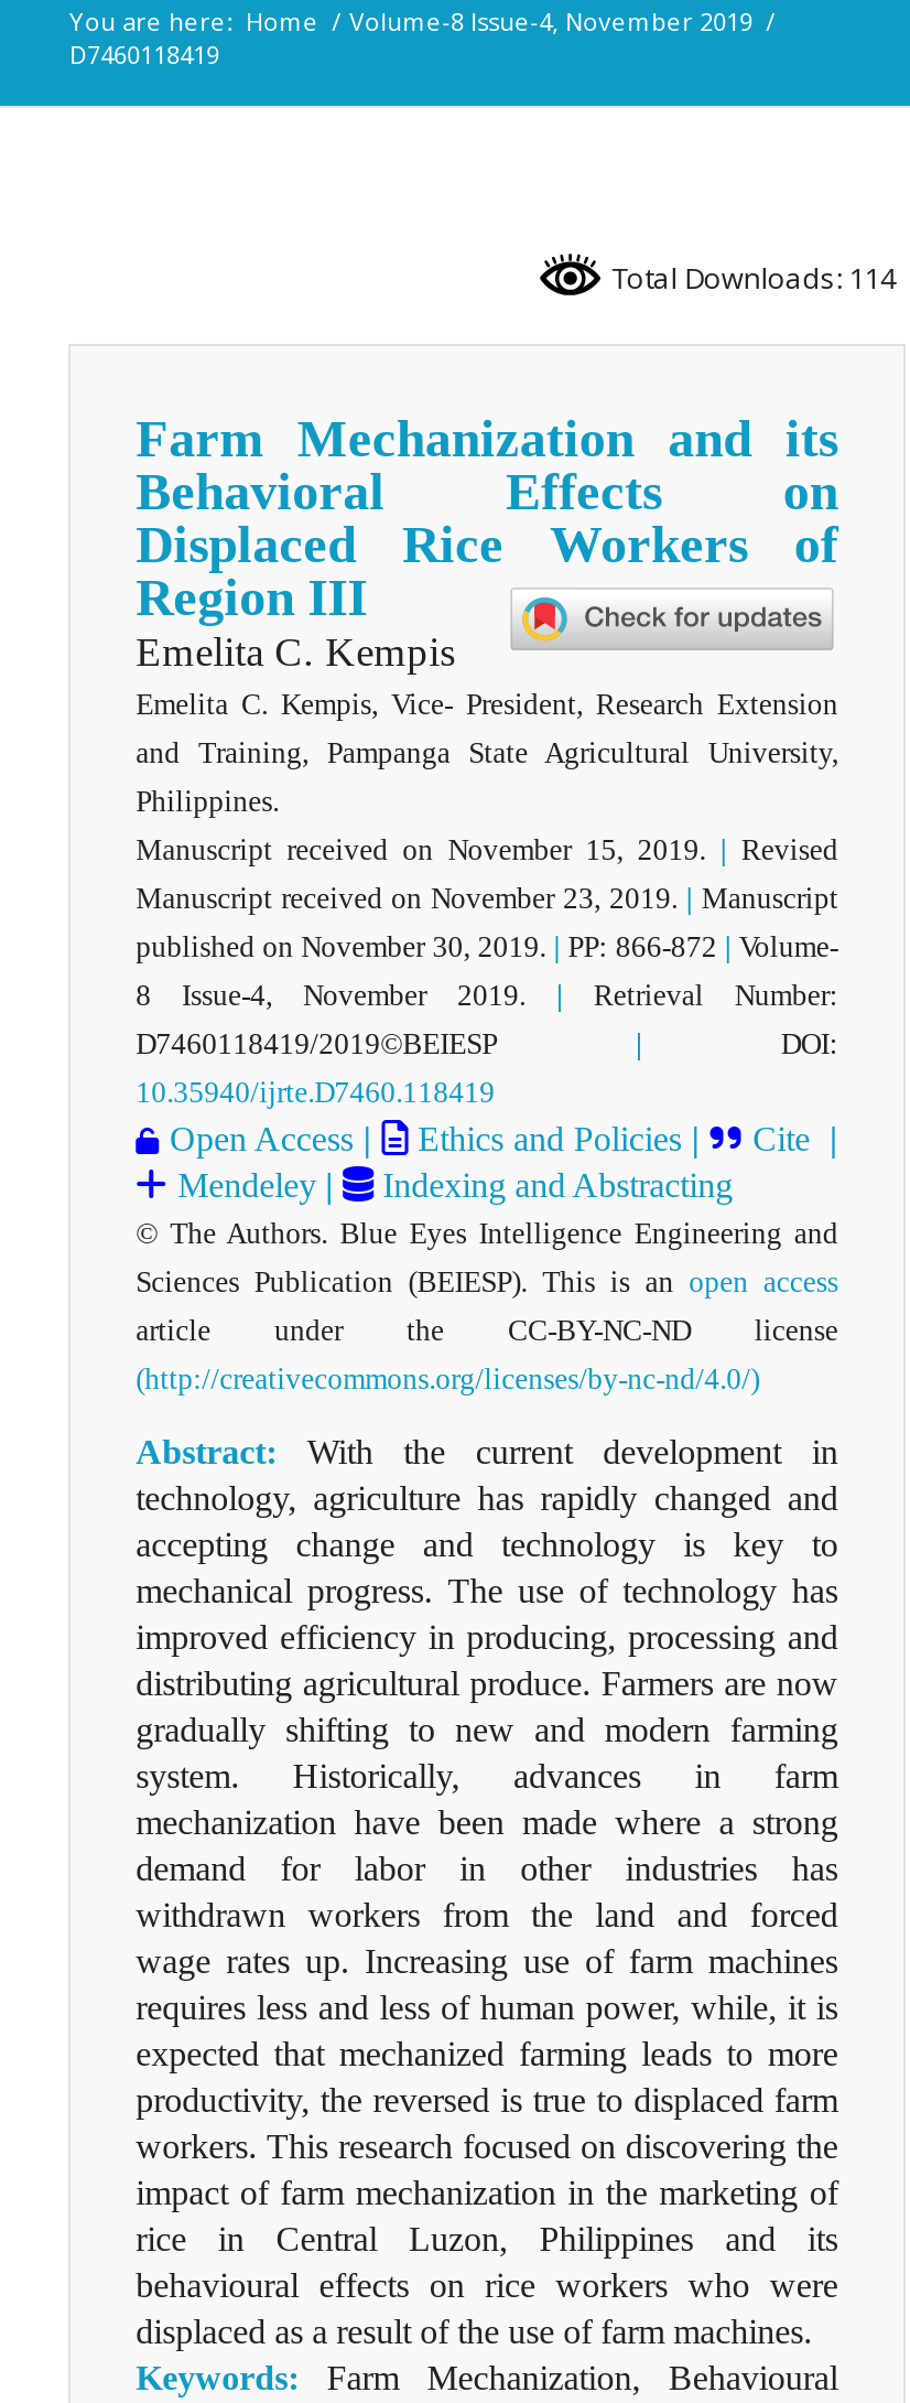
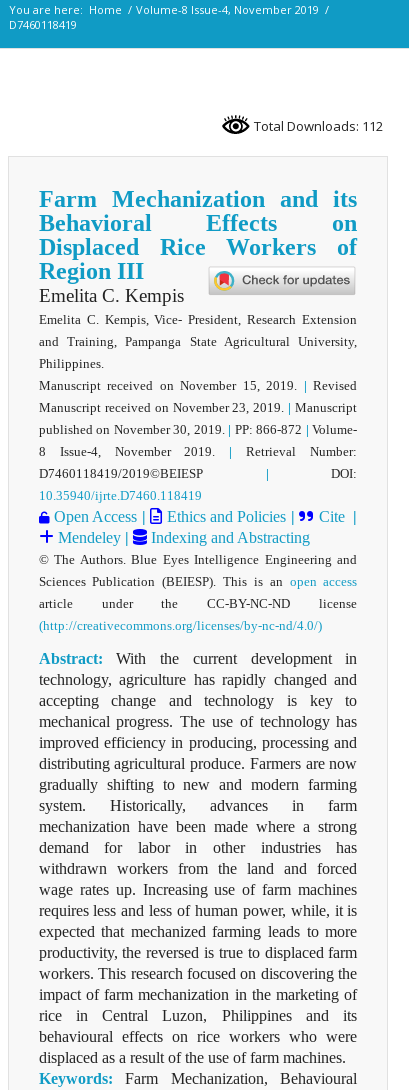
- Total Downloads: 114
+ Total Downloads: 112
